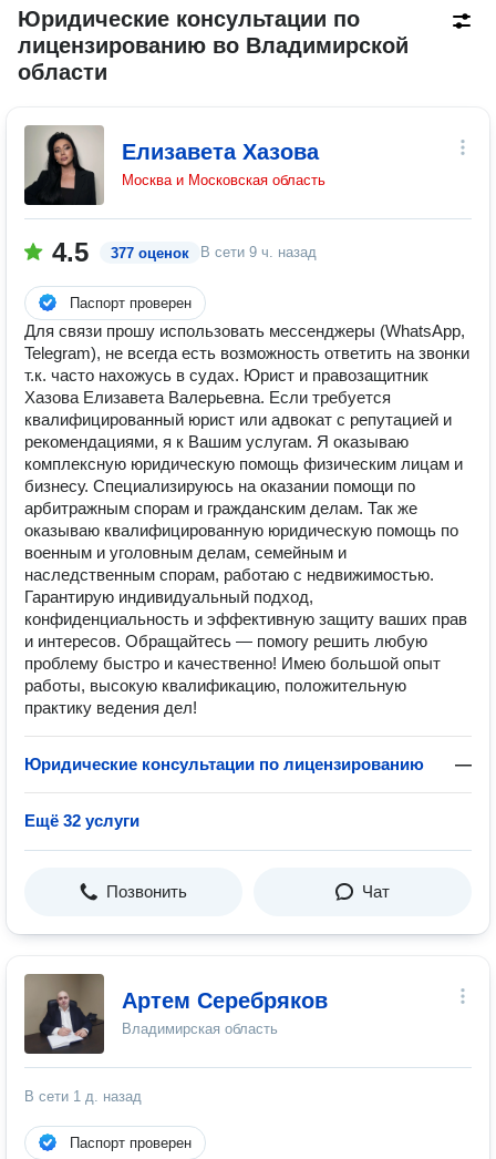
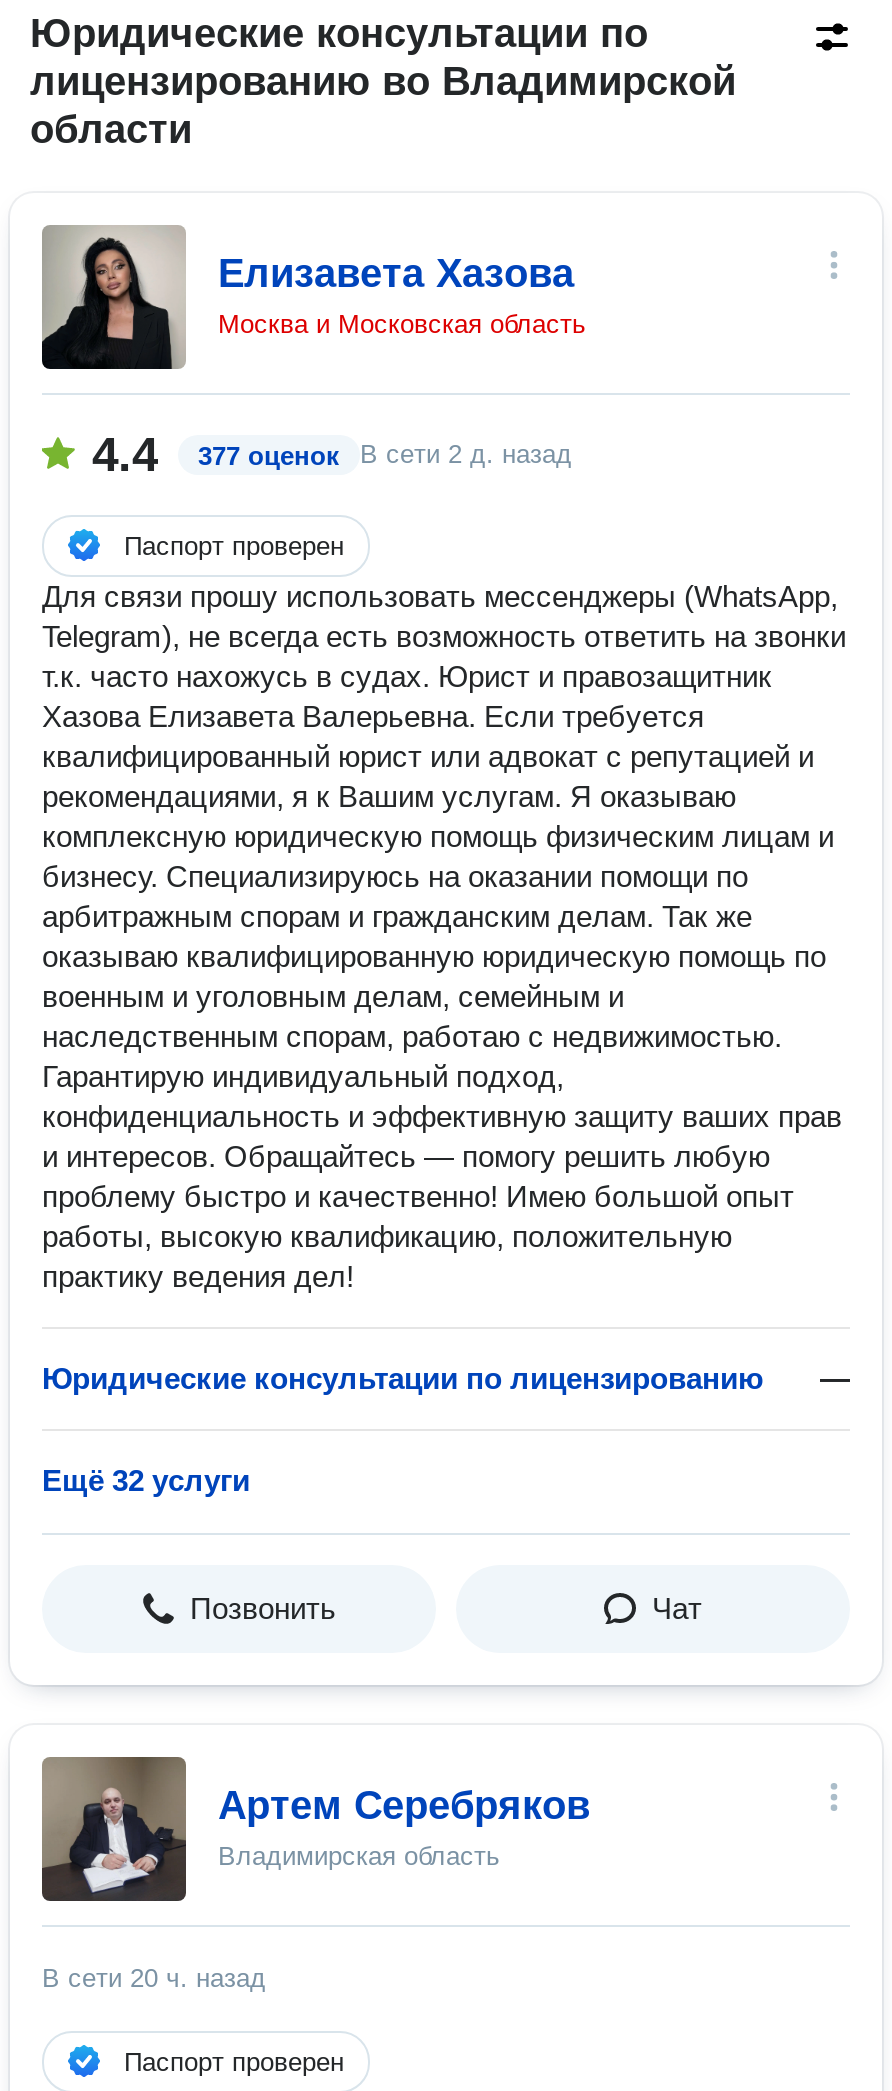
- 4.5
+ 4.4

- В сети 9 ч. назад
+ В сети 2 д. назад

- В сети 1 д. назад
+ В сети 20 ч. назад
